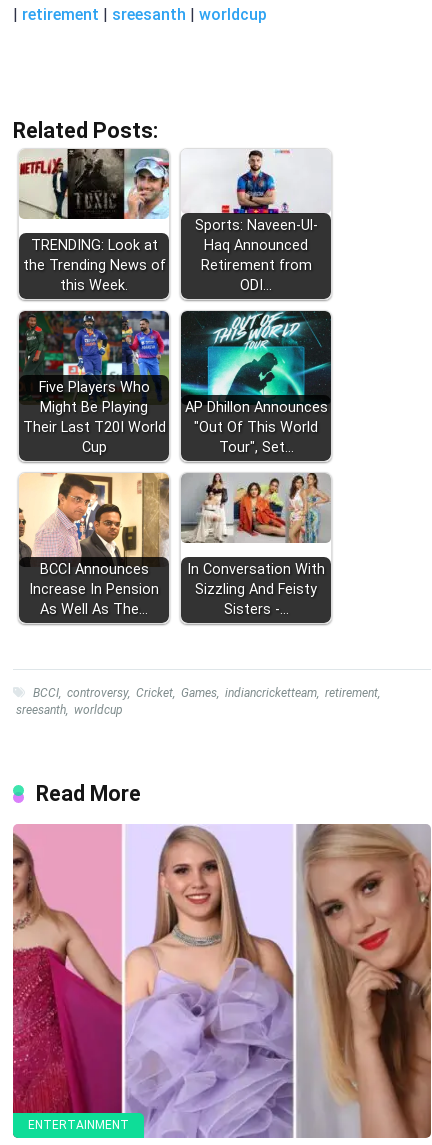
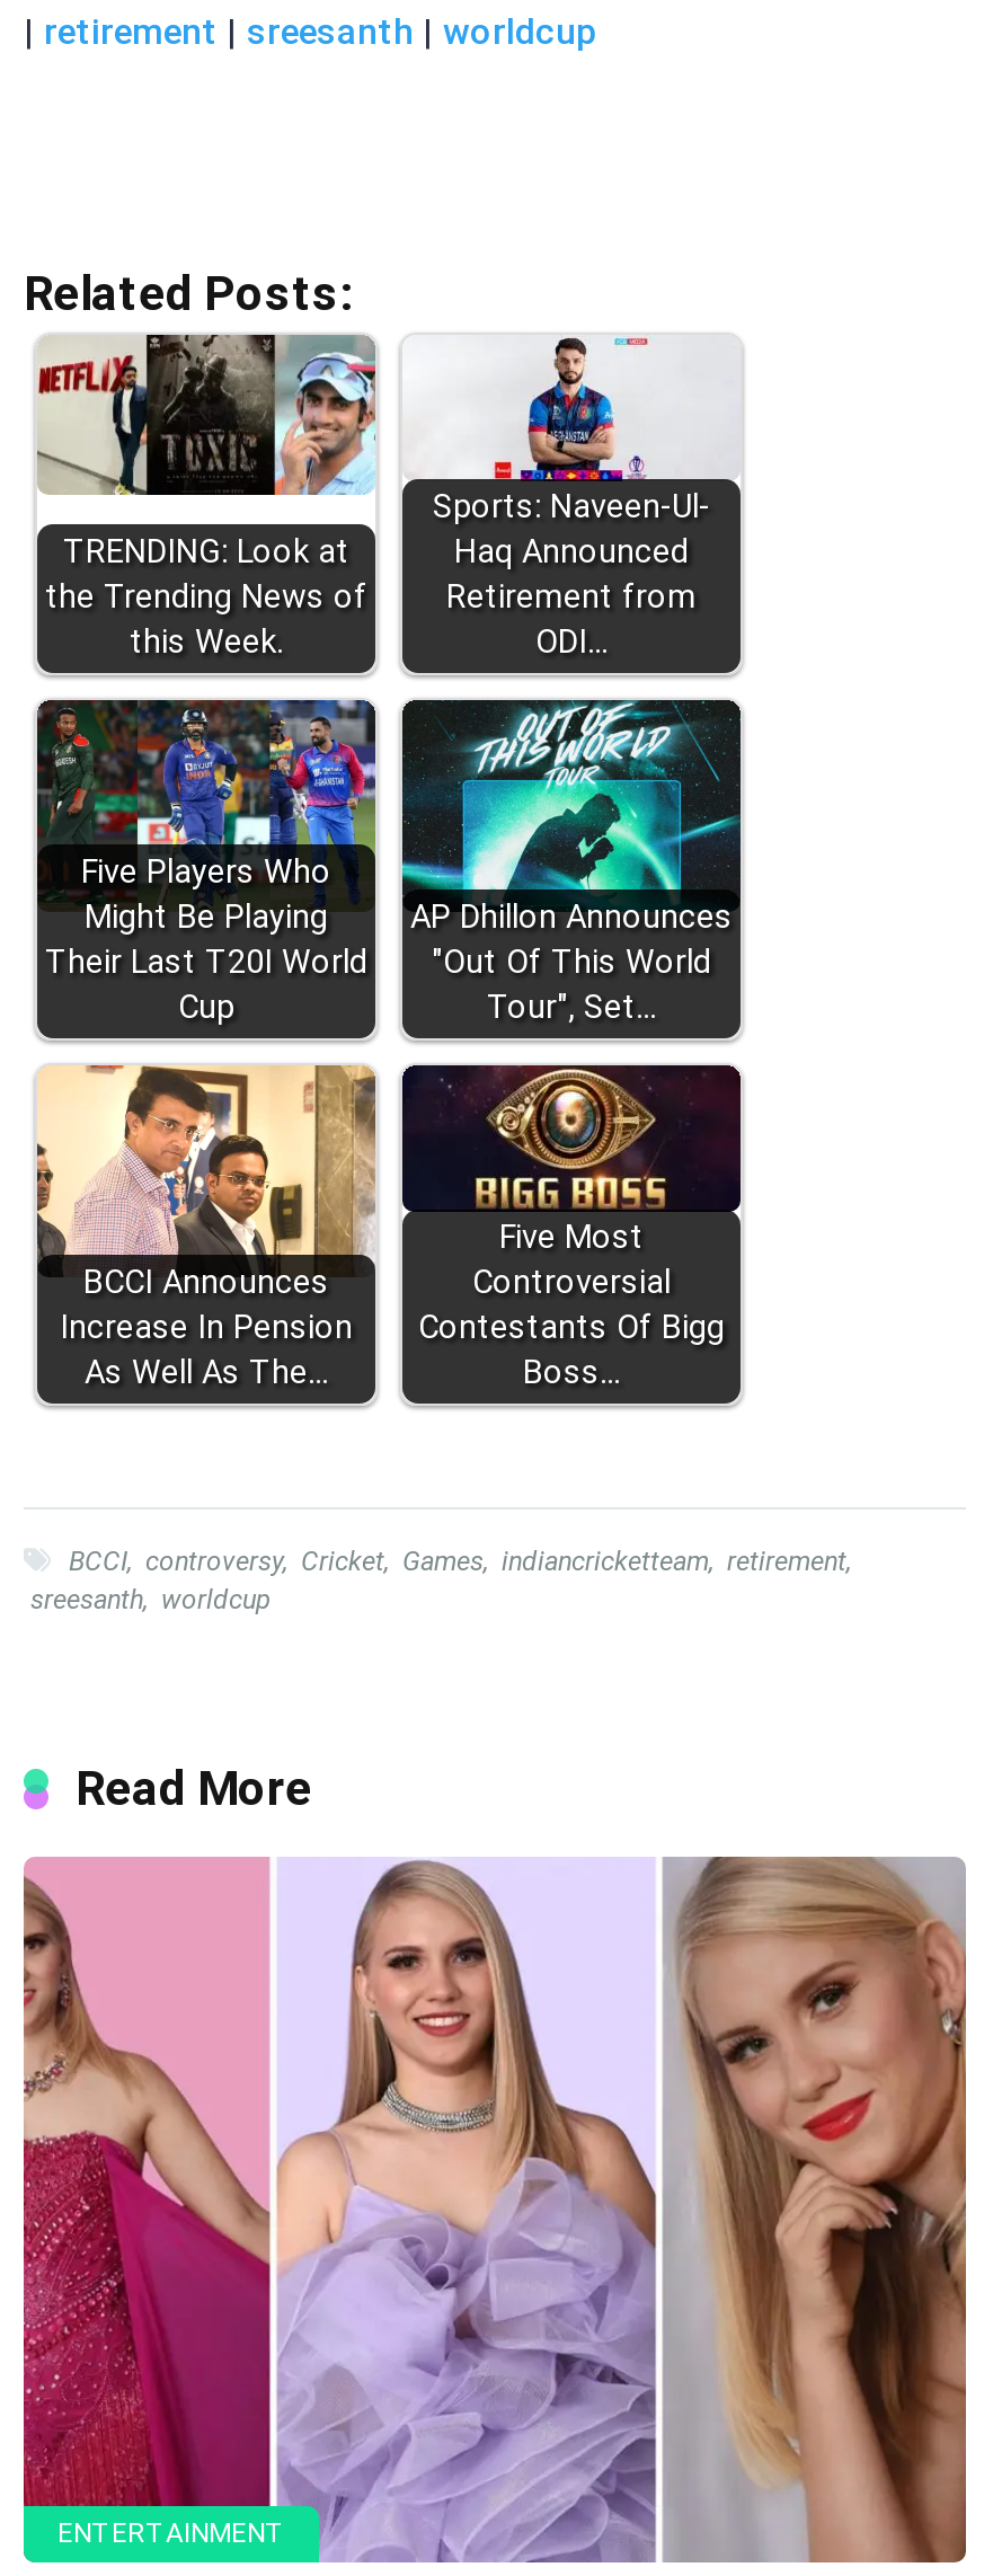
- [image]
- In Conversation With
- Sizzling And Feisty
- Sisters -…
+ [image]
+ Five Most
+ Controversial
+ Contestants Of Bigg
+ Boss…
